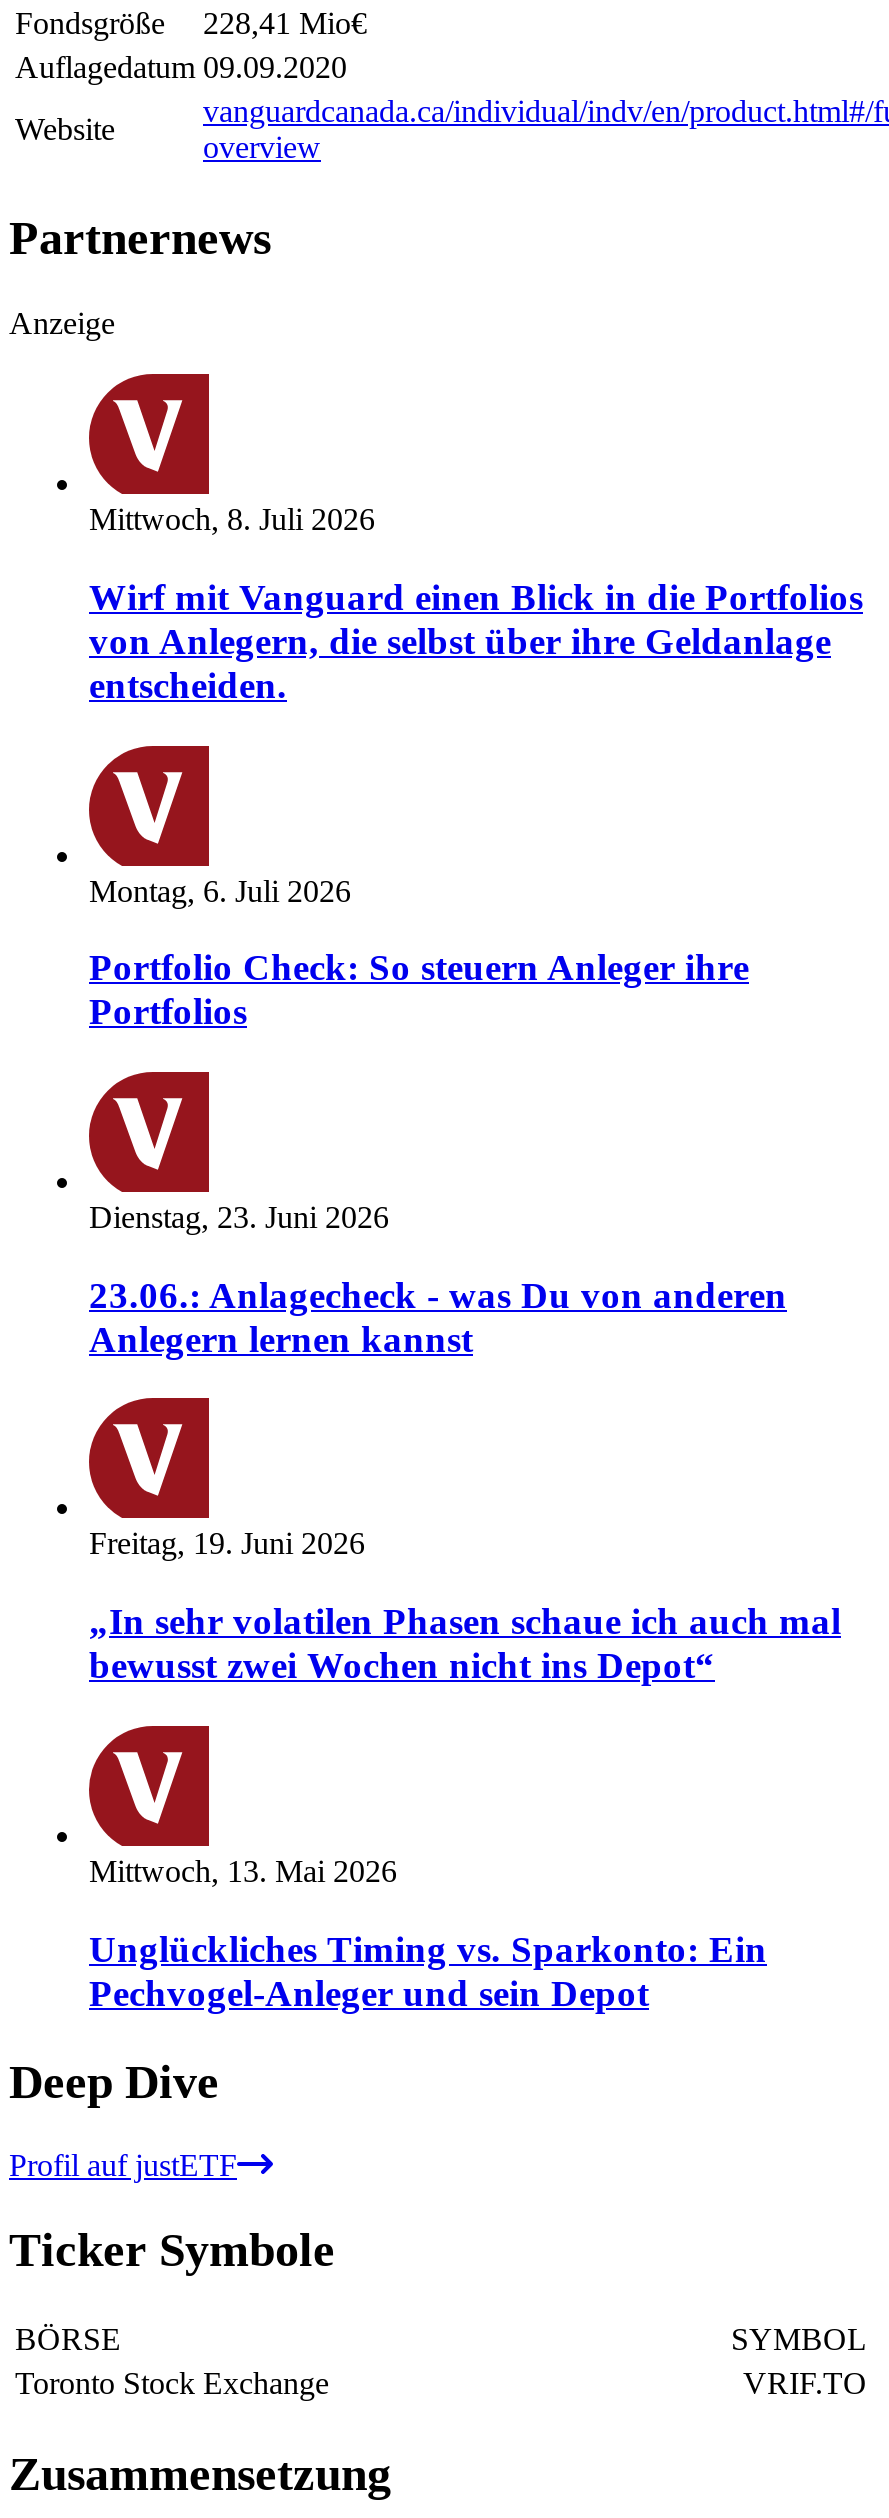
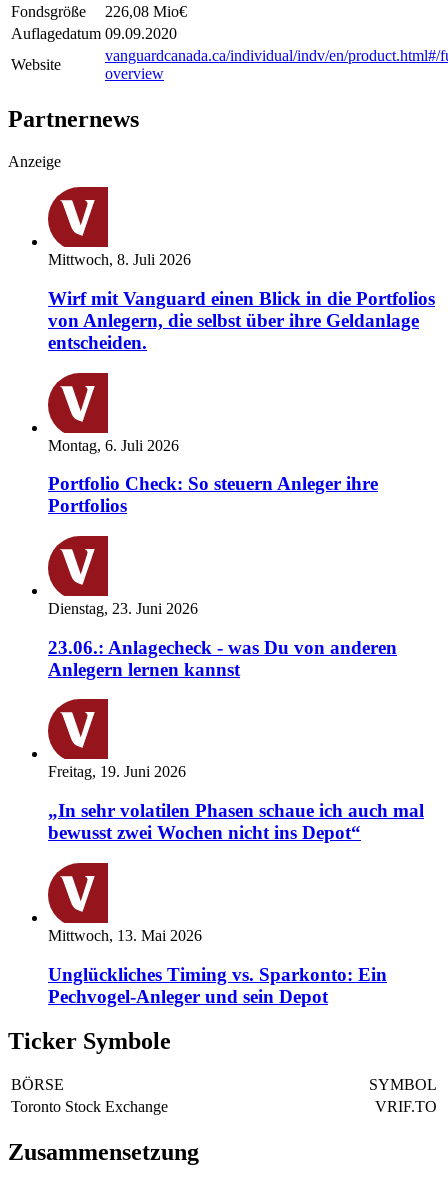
- Fondsgröße 228,41 Mio€
+ Fondsgröße 226,08 Mio€

- Deep Dive
- Profil auf justETF
